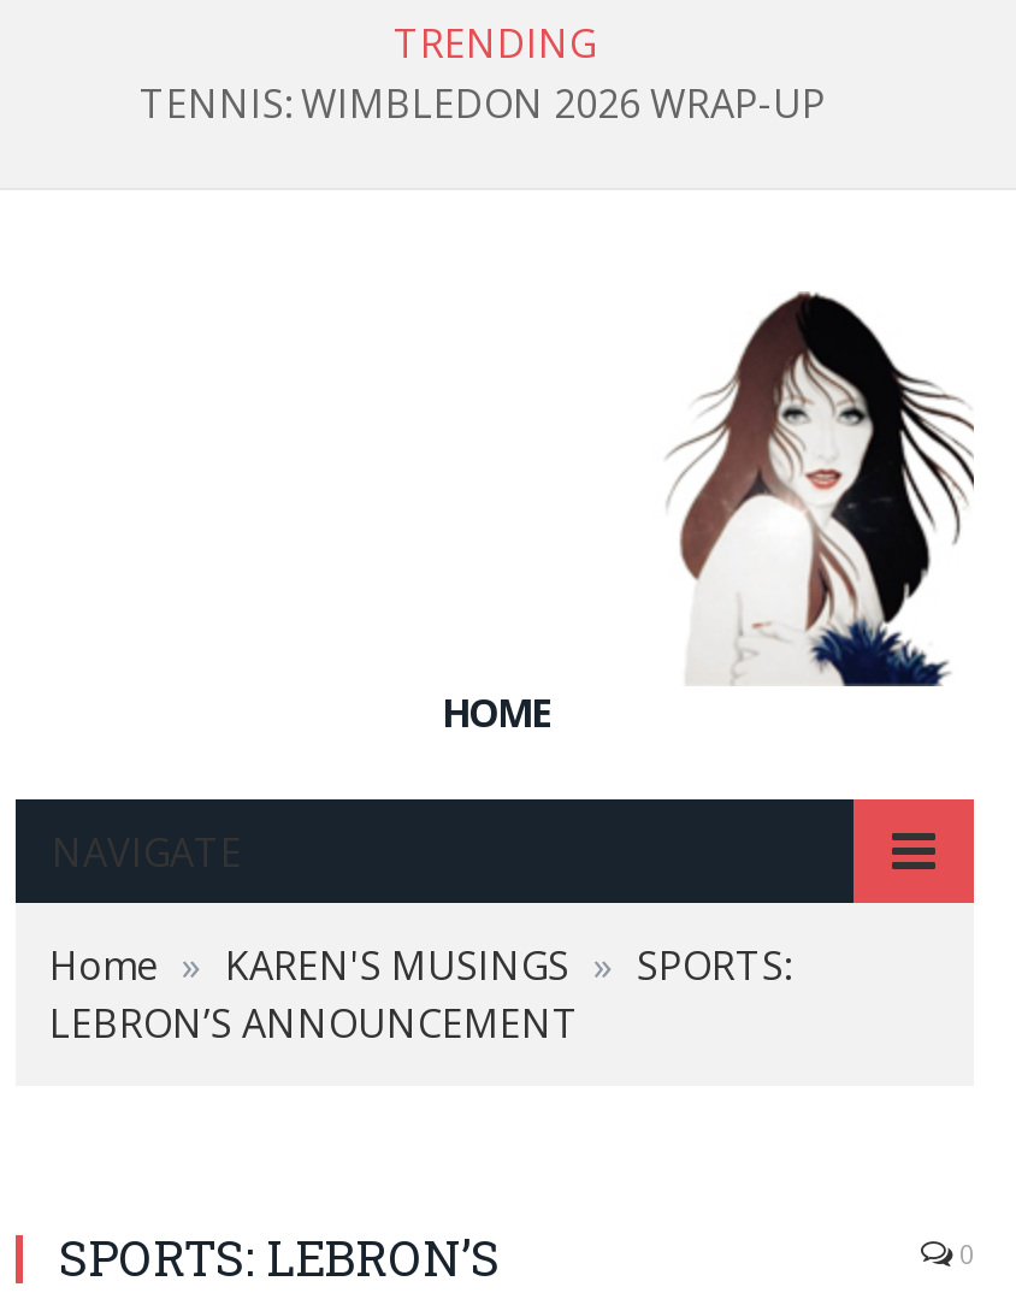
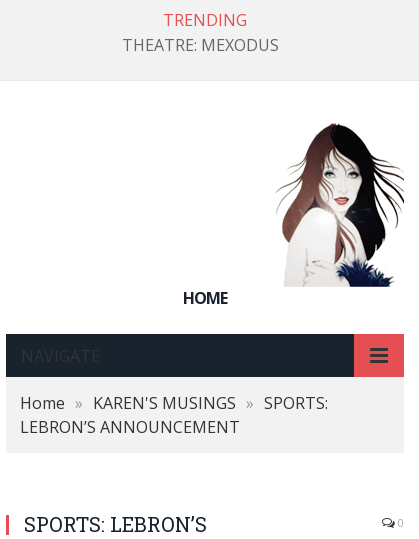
- TENNIS: WIMBLEDON 2026 WRAP-UP
+ THEATRE: MEXODUS
